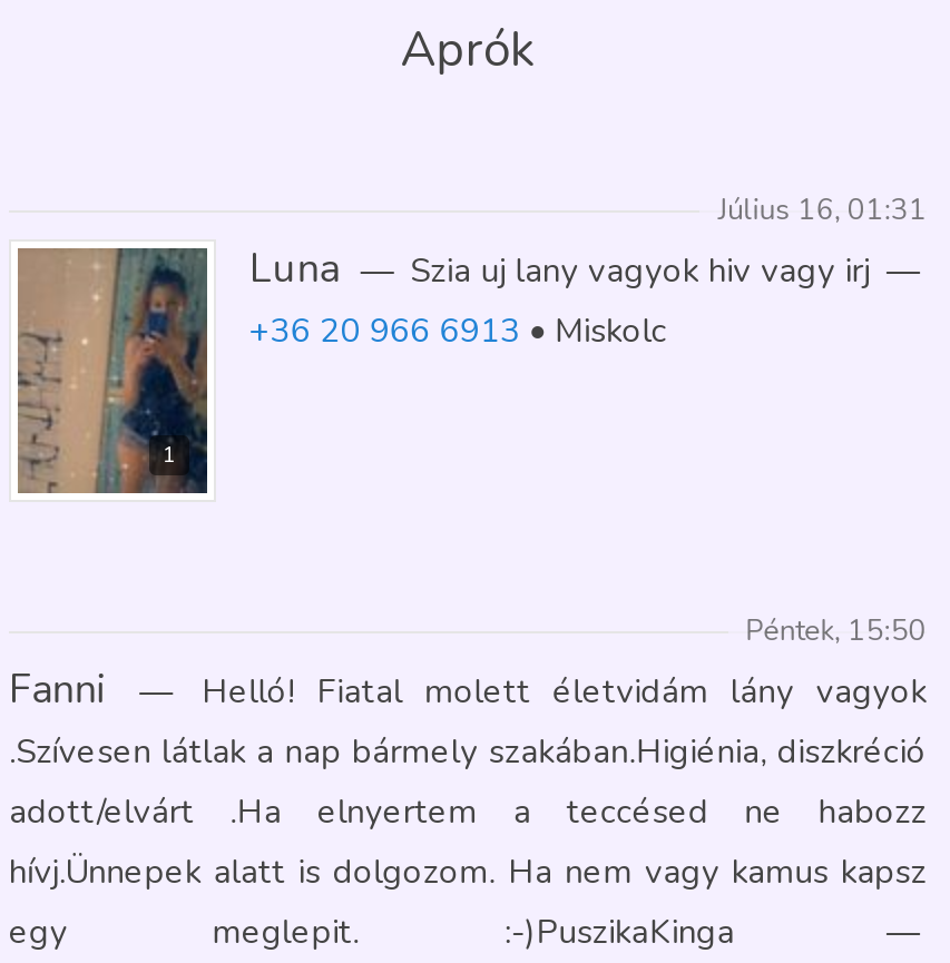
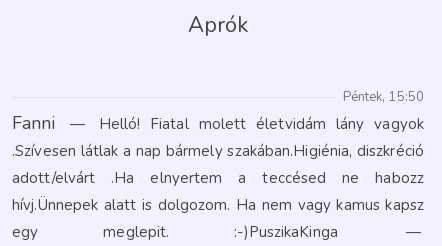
- Július 16, 01:31

- [image]
- 1

- Luna — Szia uj lany vagyok hiv vagy irj —
- +36 20 966 6913
- Miskolc
